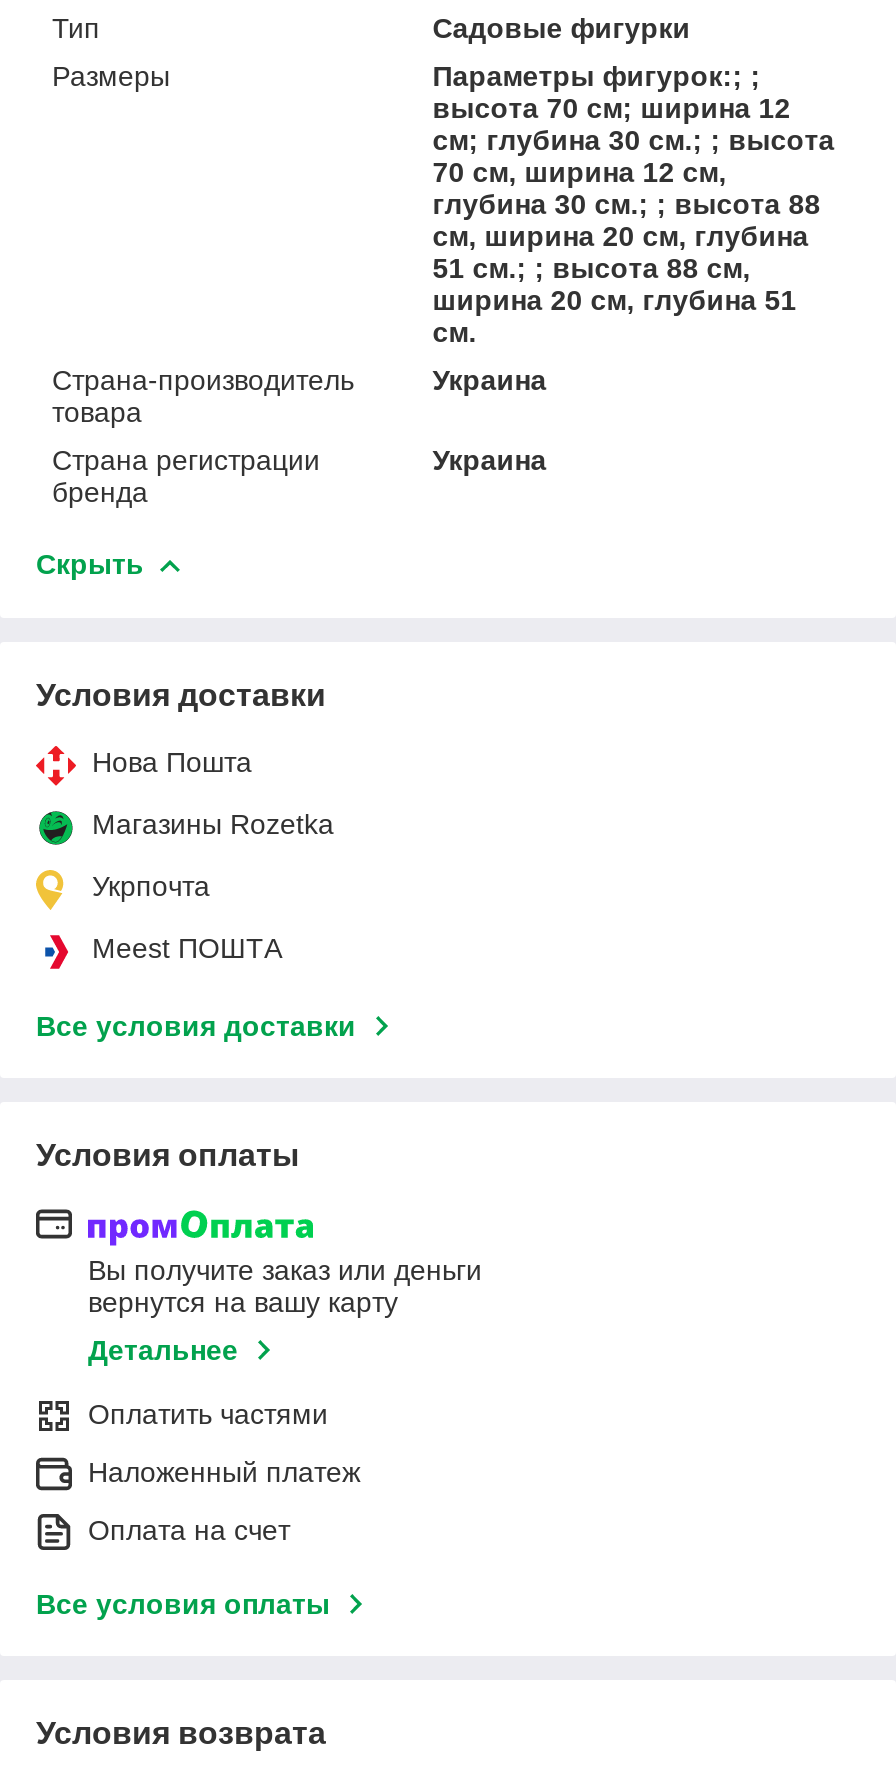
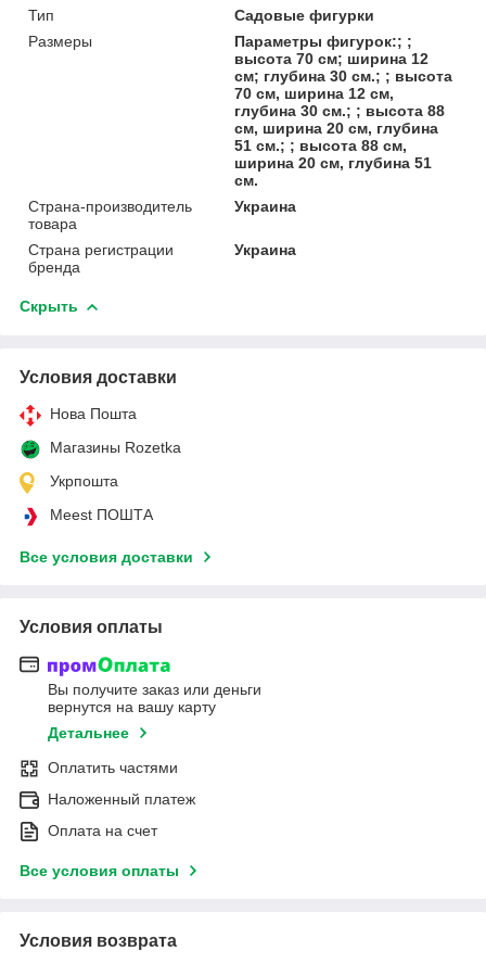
- Укрпочта
+ Укрпошта
